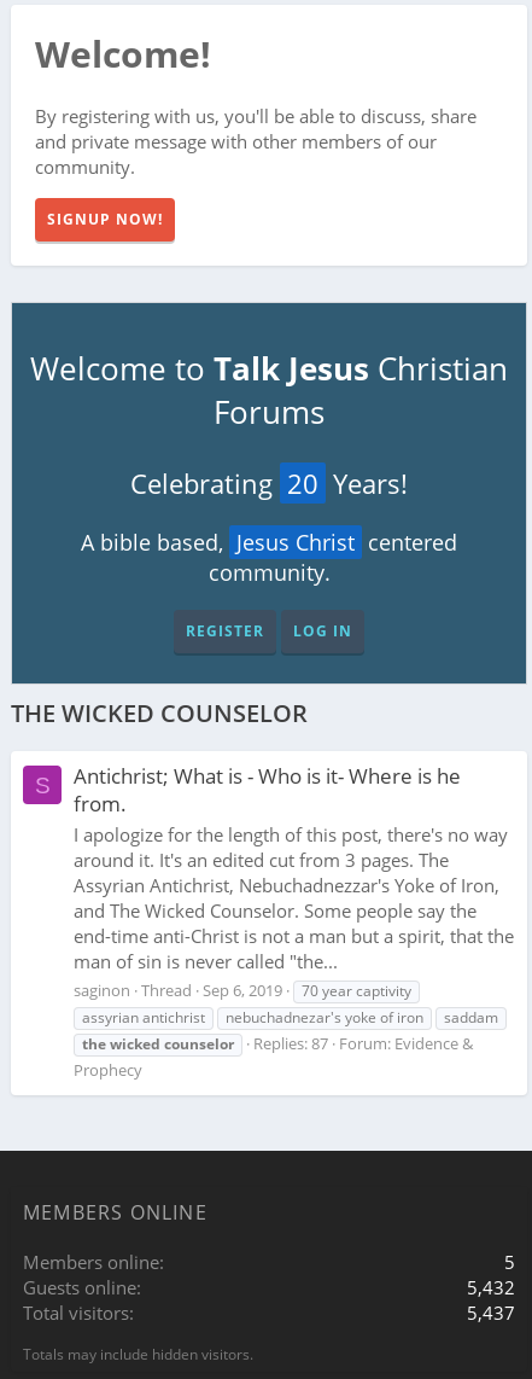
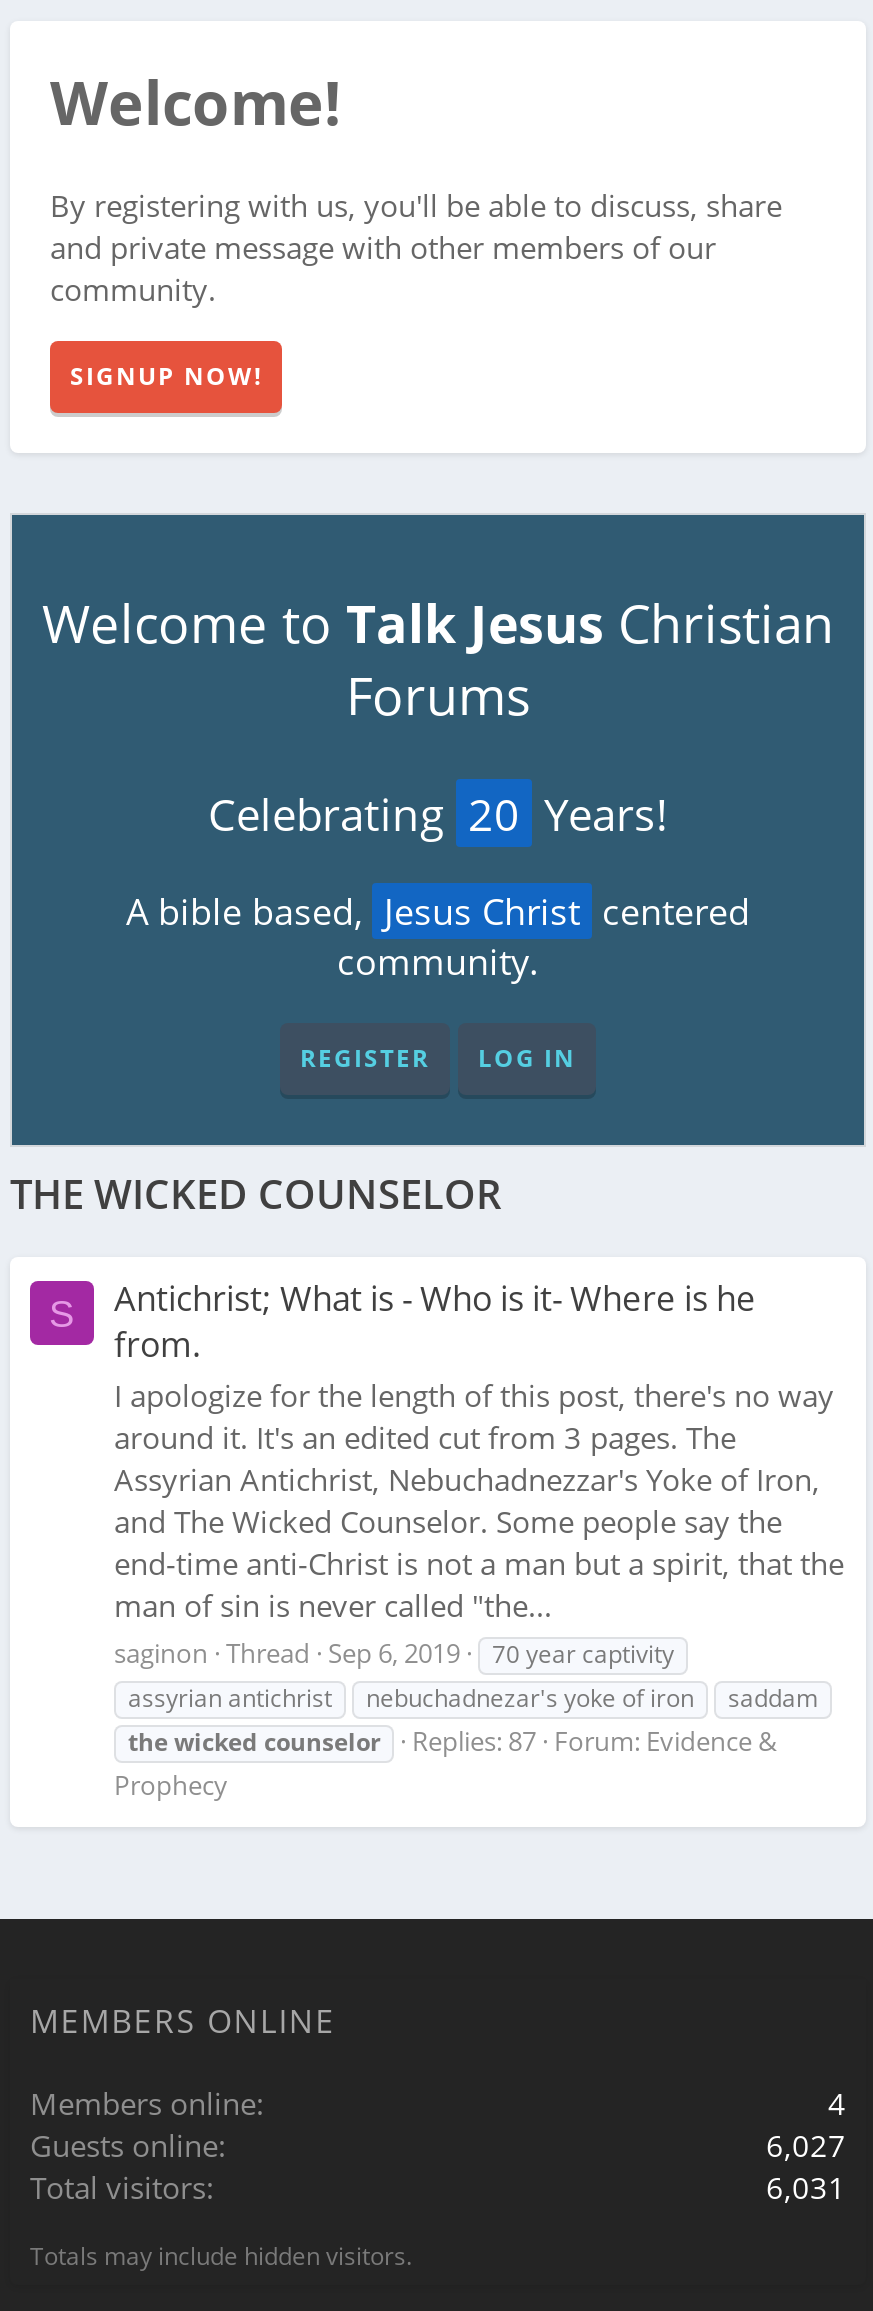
- 5
+ 4

- 5,432
+ 6,027

- 5,437
+ 6,031
